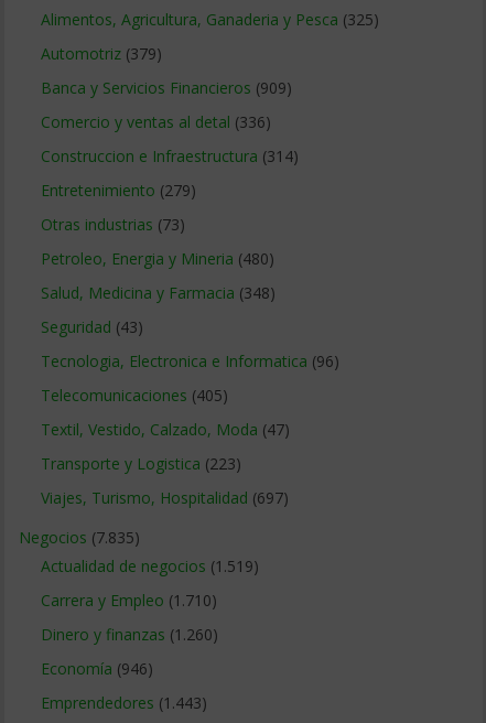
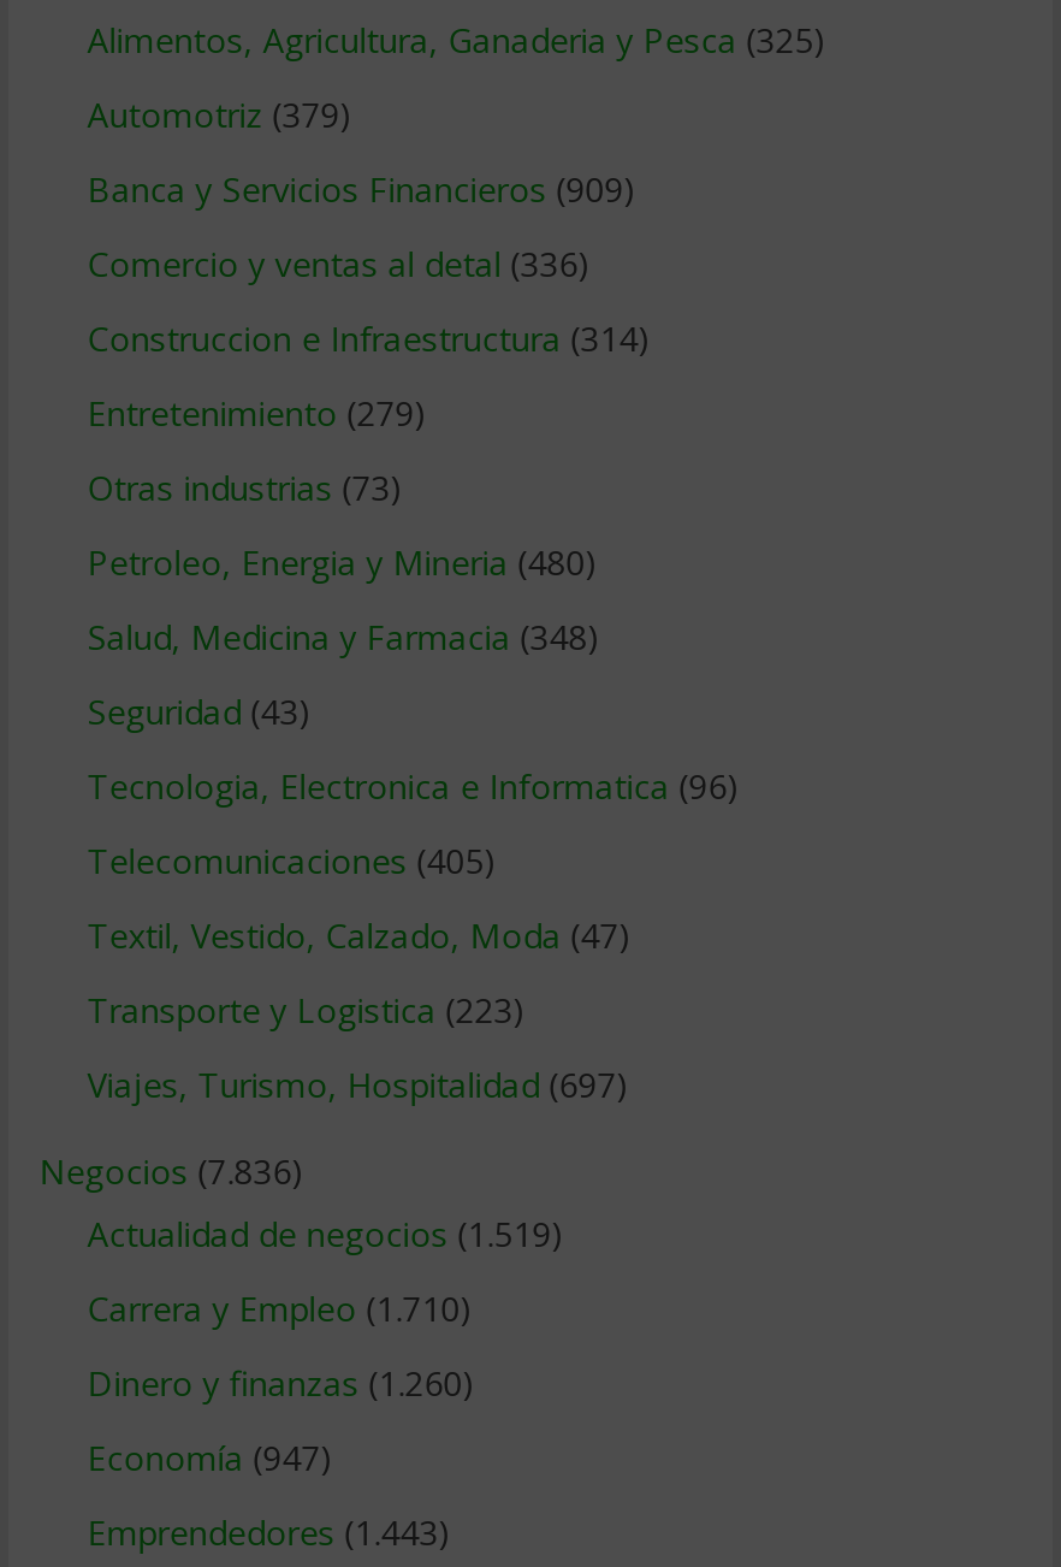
- Negocios (7.835)
+ Negocios (7.836)

- Economía (946)
+ Economía (947)
